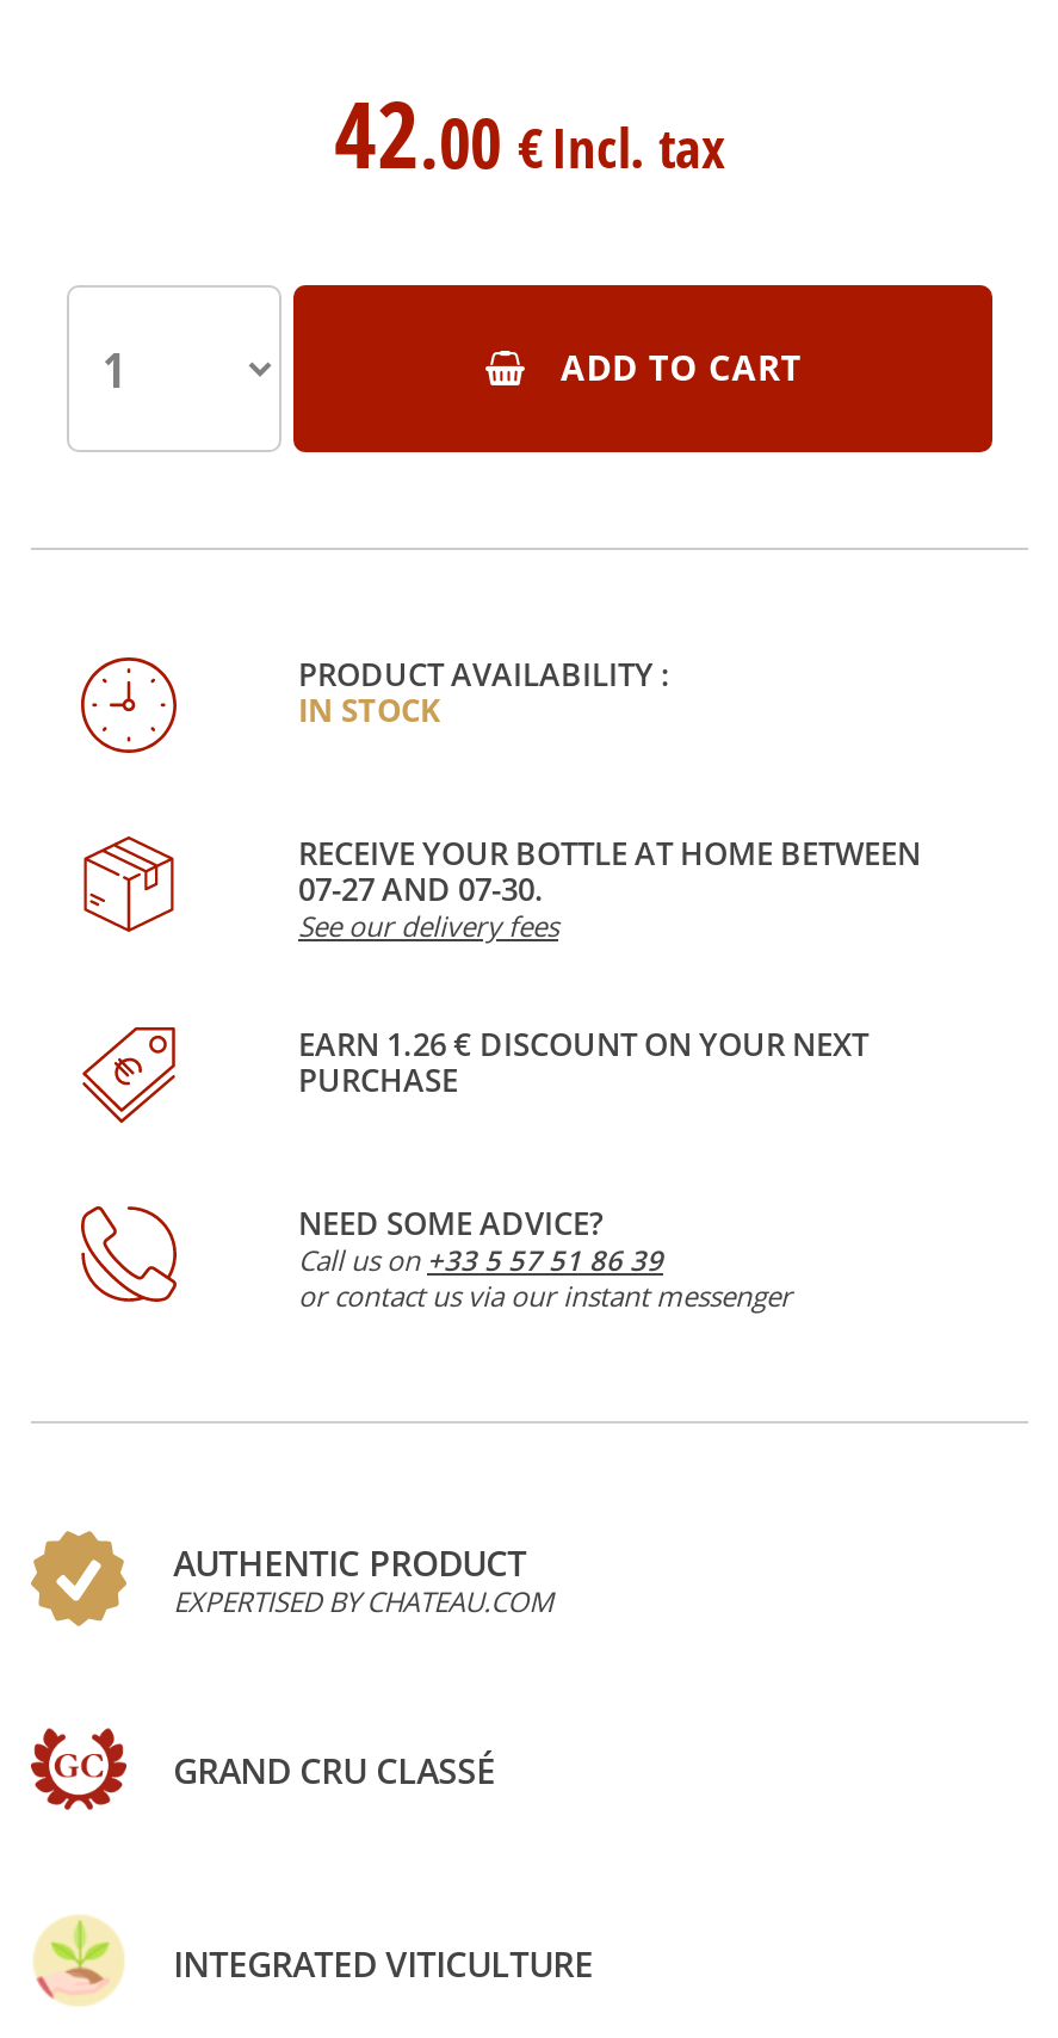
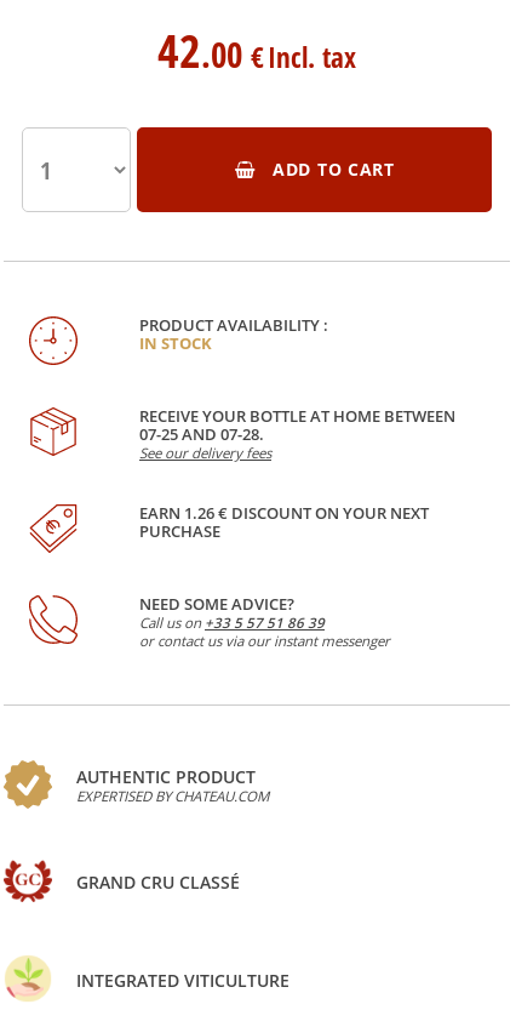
- 07-27 AND 07-30.
+ 07-25 AND 07-28.
